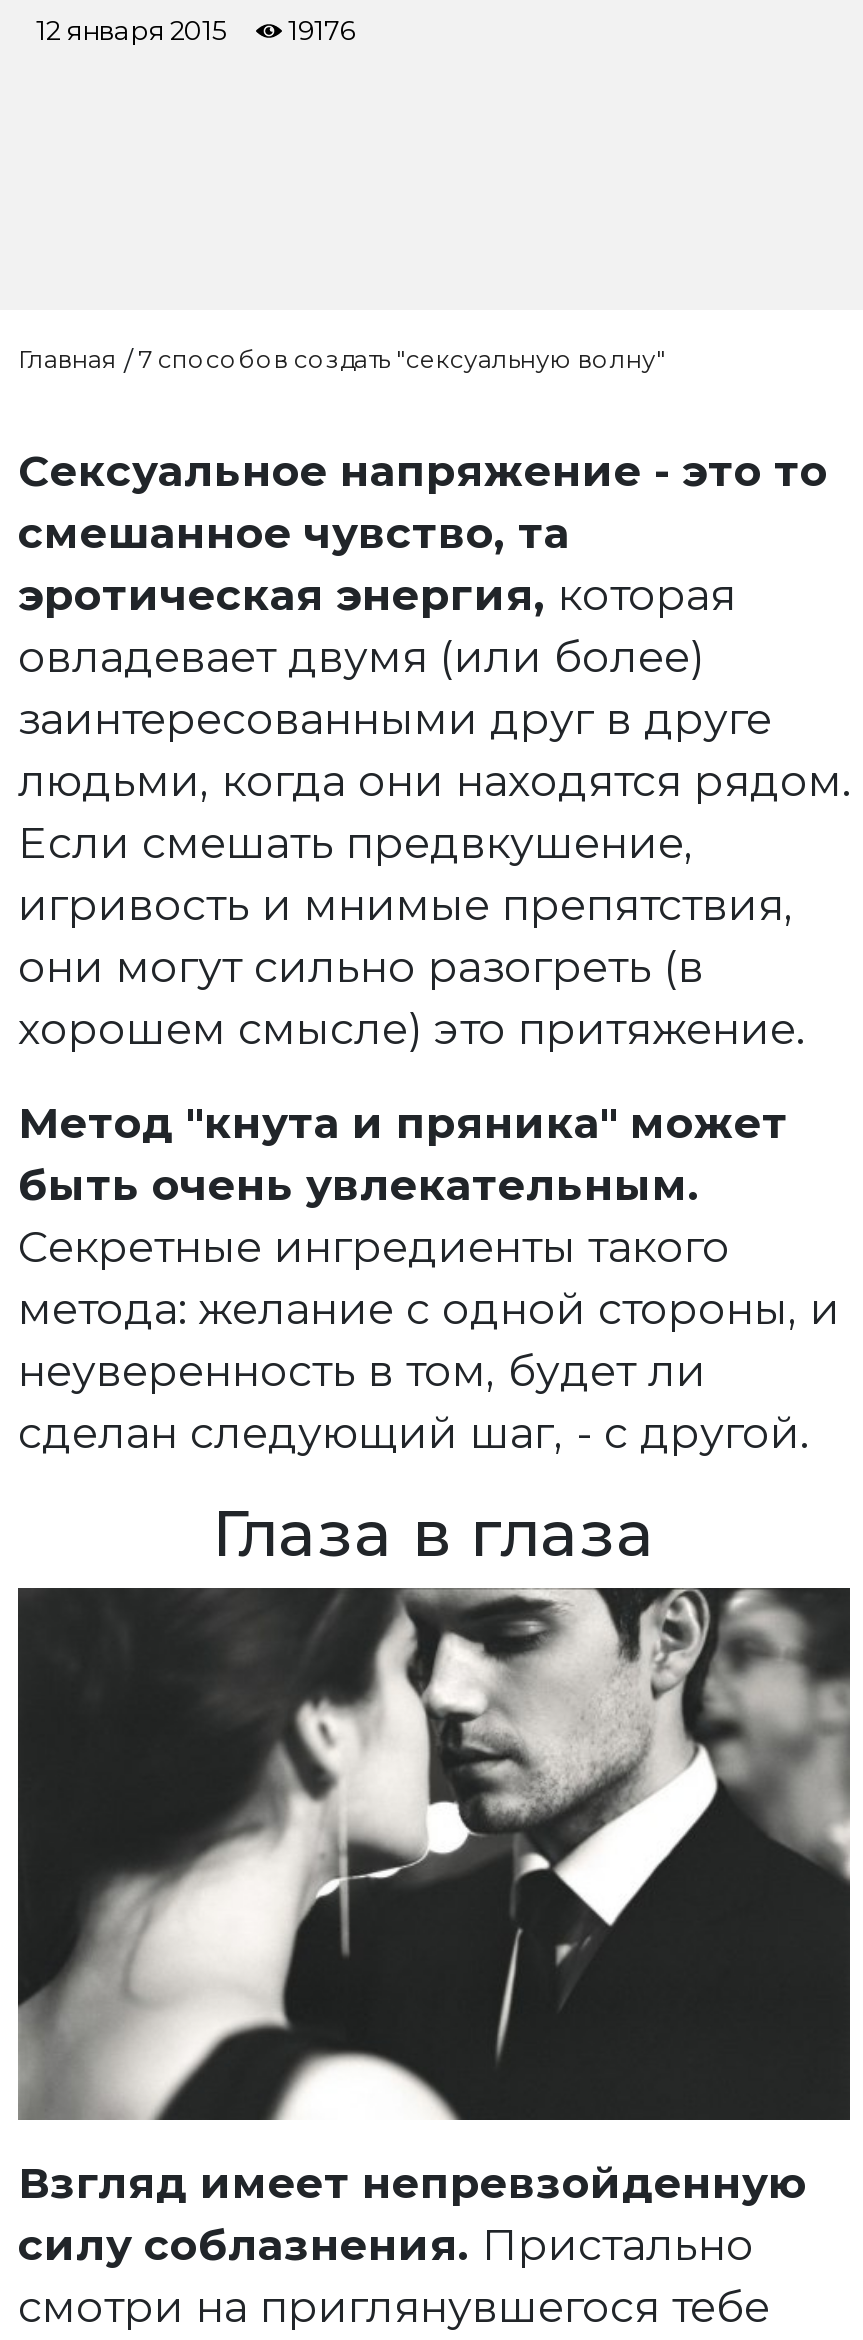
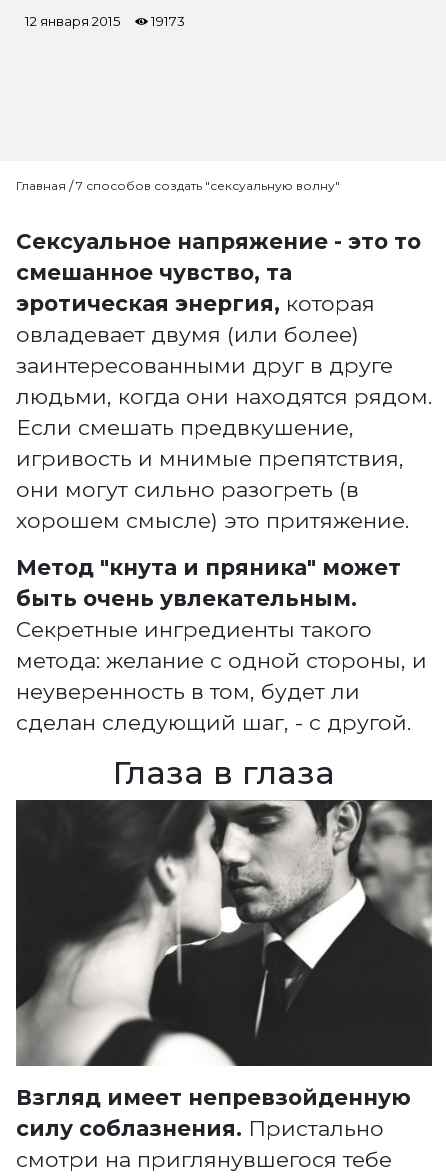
- 12 января 2015 19176
+ 12 января 2015 19173
